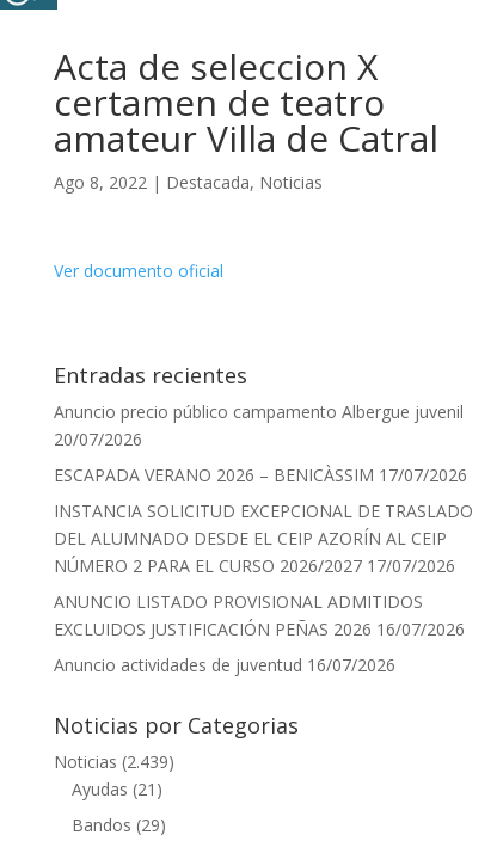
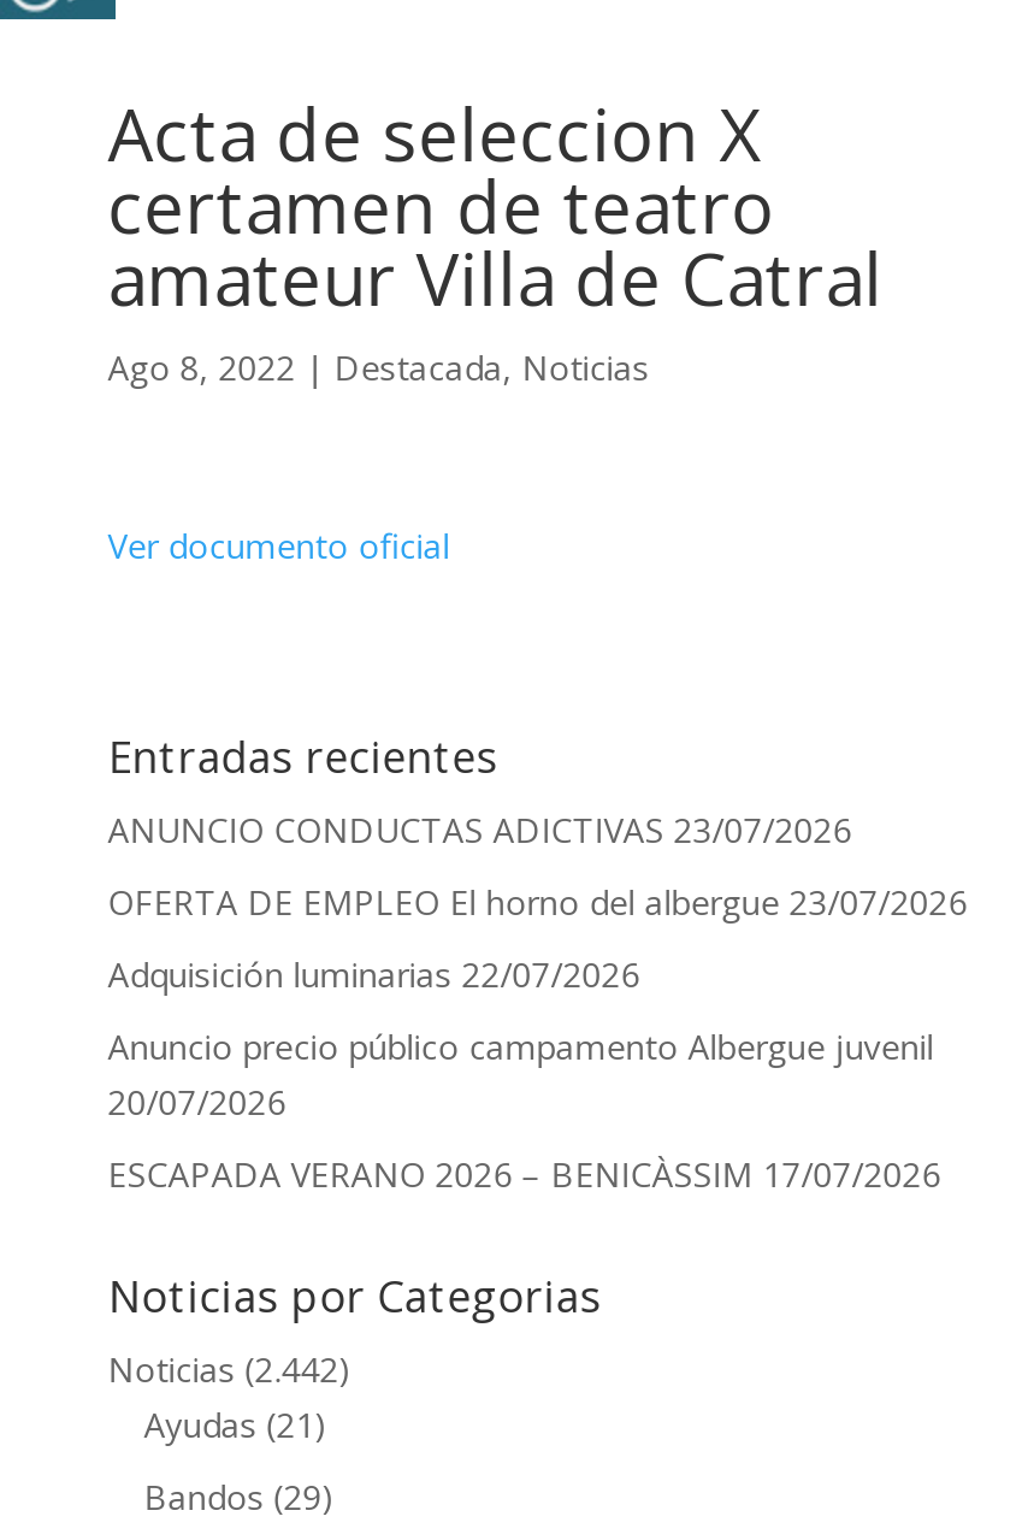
+ ANUNCIO CONDUCTAS ADICTIVAS 23/07/2026
+ OFERTA DE EMPLEO El horno del albergue 23/07/2026
+ Adquisición luminarias 22/07/2026

moved down: Anuncio precio público campamento Albergue juvenil | 20/07/2026 | ESCAPADA VERANO 2026 – BENICÀSSIM 17/07/2026

- INSTANCIA SOLICITUD EXCEPCIONAL DE TRASLADO
- DEL ALUMNADO DESDE EL CEIP AZORÍN AL CEIP
- NÚMERO 2 PARA EL CURSO 2026/2027 17/07/2026
- ANUNCIO LISTADO PROVISIONAL ADMITIDOS
- EXCLUIDOS JUSTIFICACIÓN PEÑAS 2026 16/07/2026
- Anuncio actividades de juventud 16/07/2026

- Noticias (2.439)
+ Noticias (2.442)
